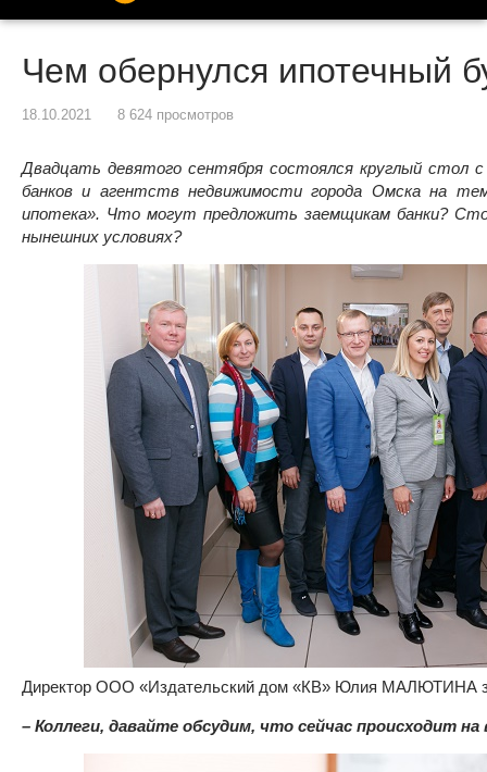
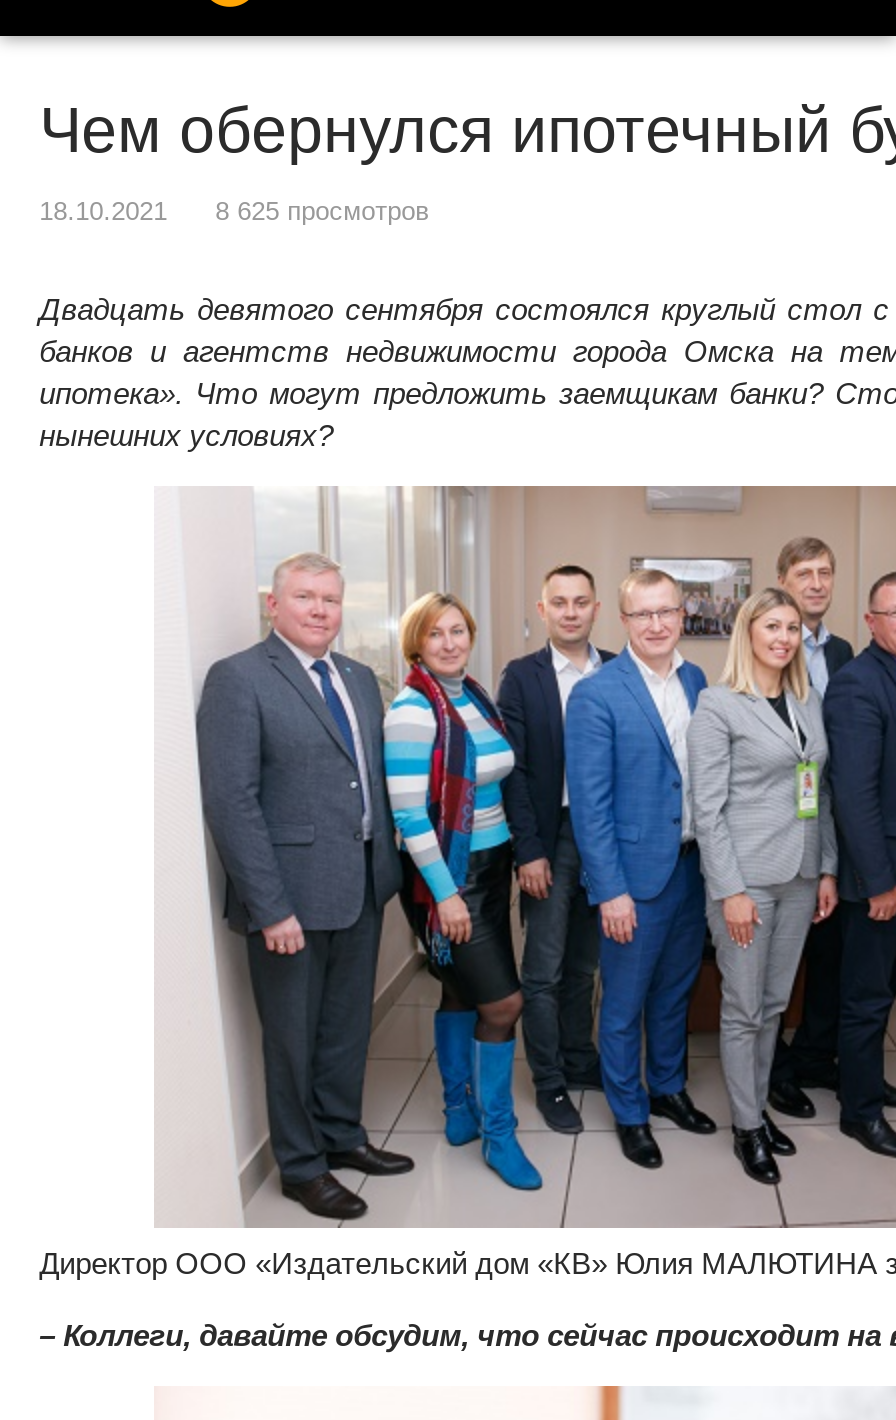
- 18.10.2021 8 624 просмотров
+ 18.10.2021 8 625 просмотров
